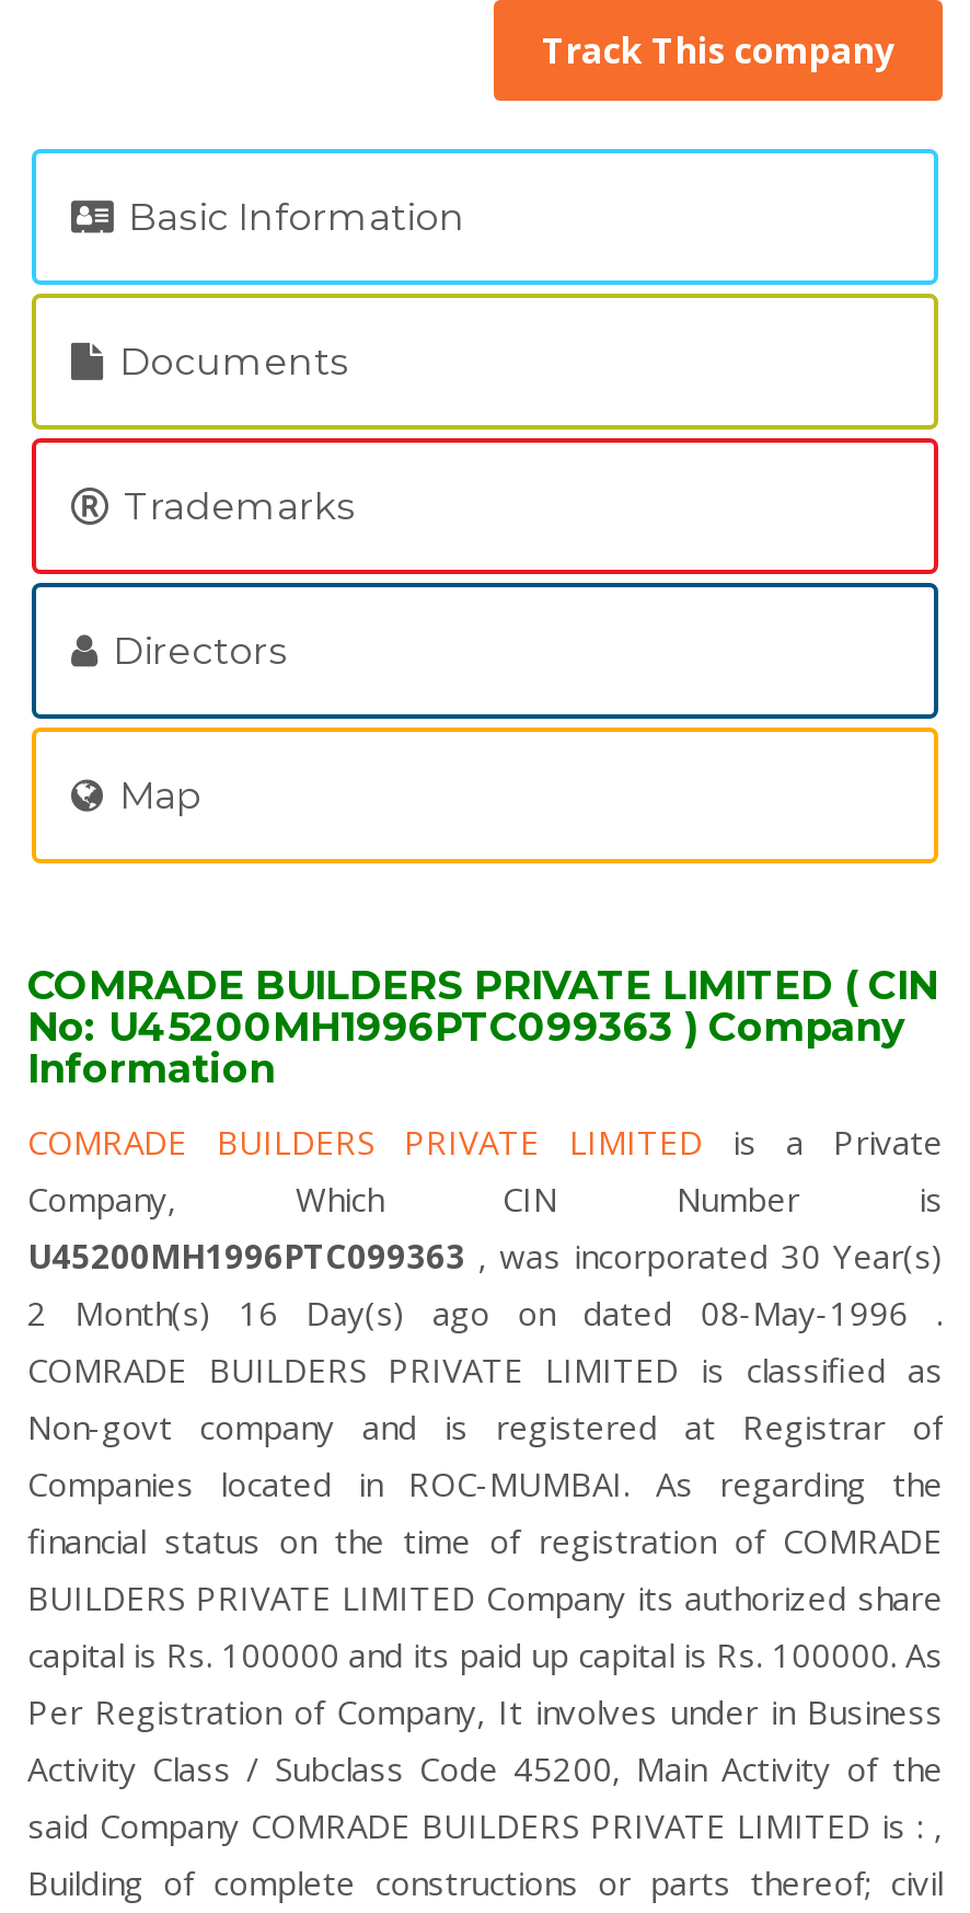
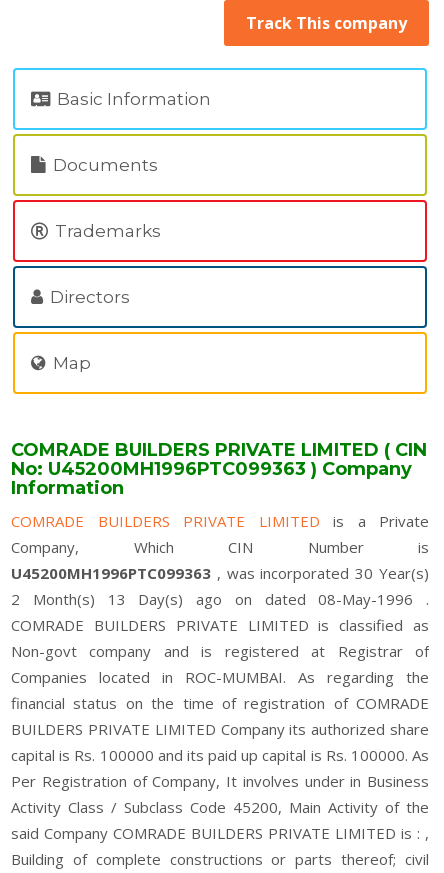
- 2 Month(s) 16 Day(s) ago on dated 08-May-1996 .
+ 2 Month(s) 13 Day(s) ago on dated 08-May-1996 .
